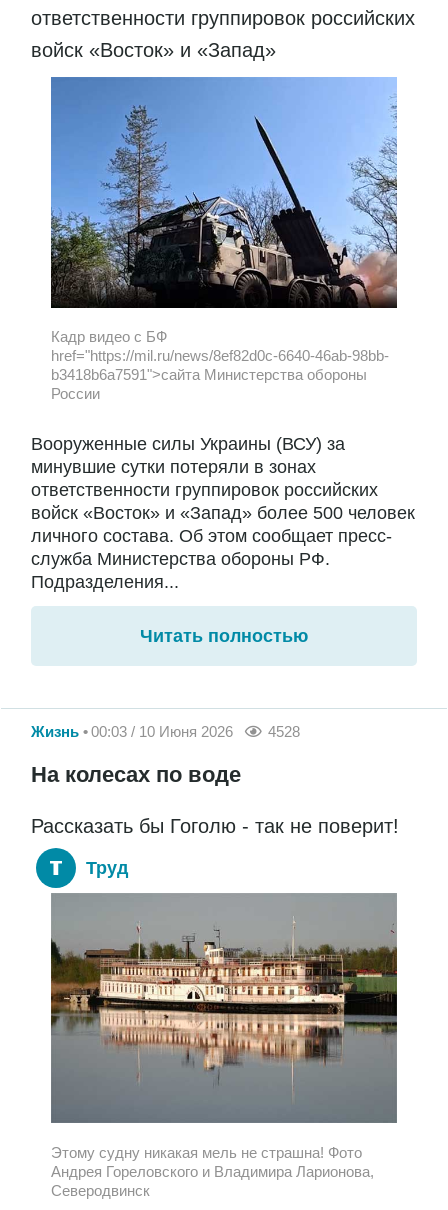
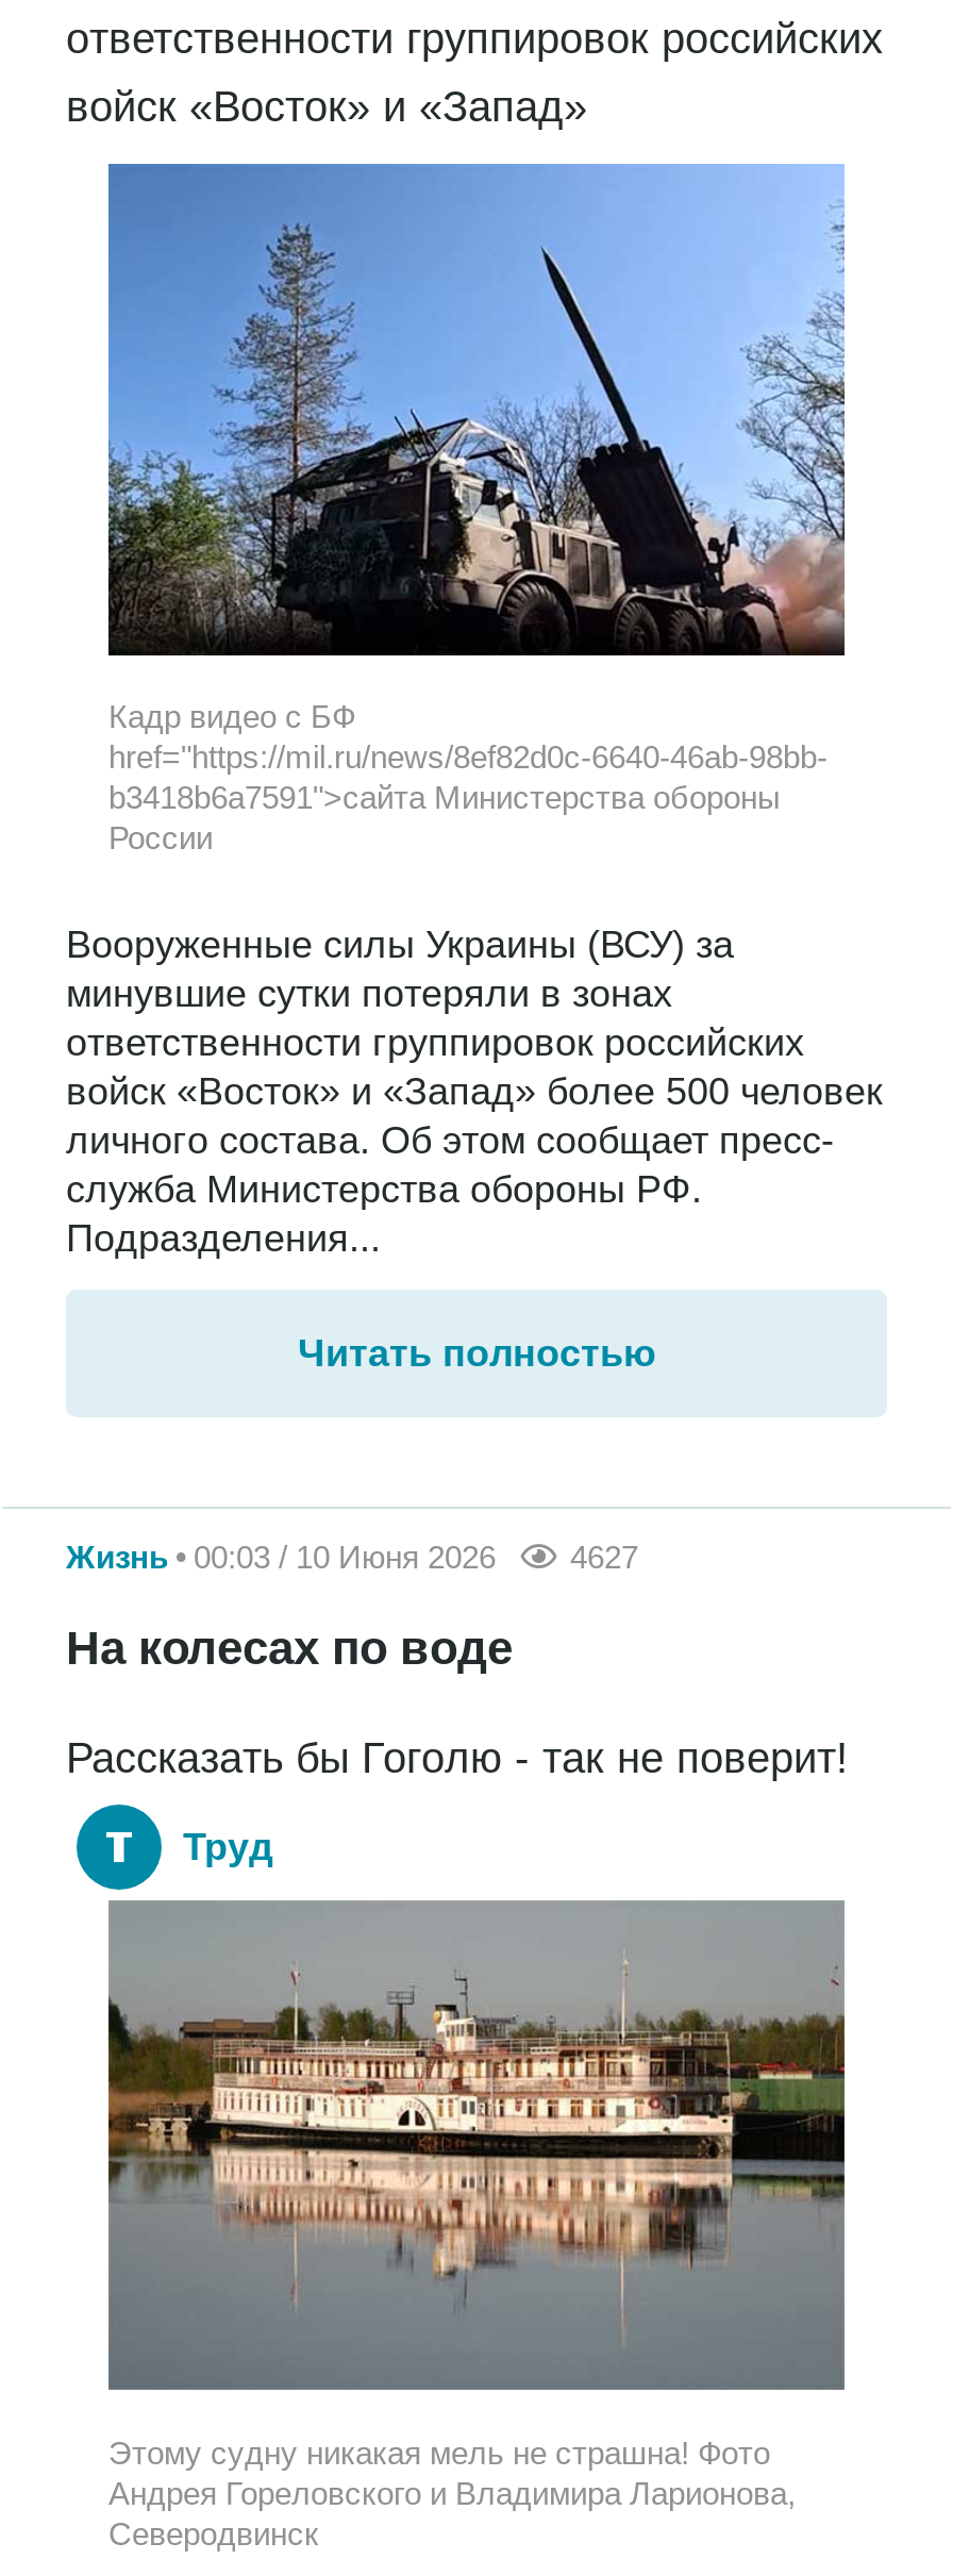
- 4528
+ 4627
